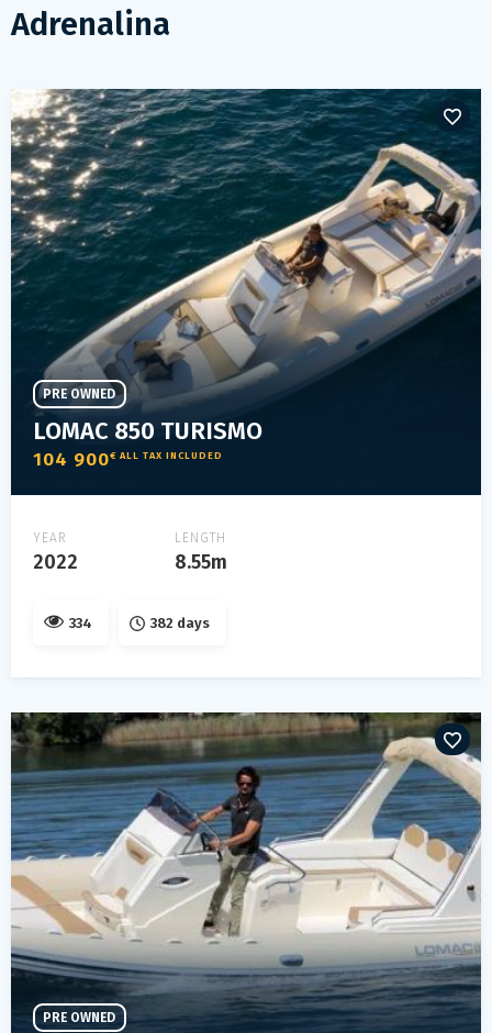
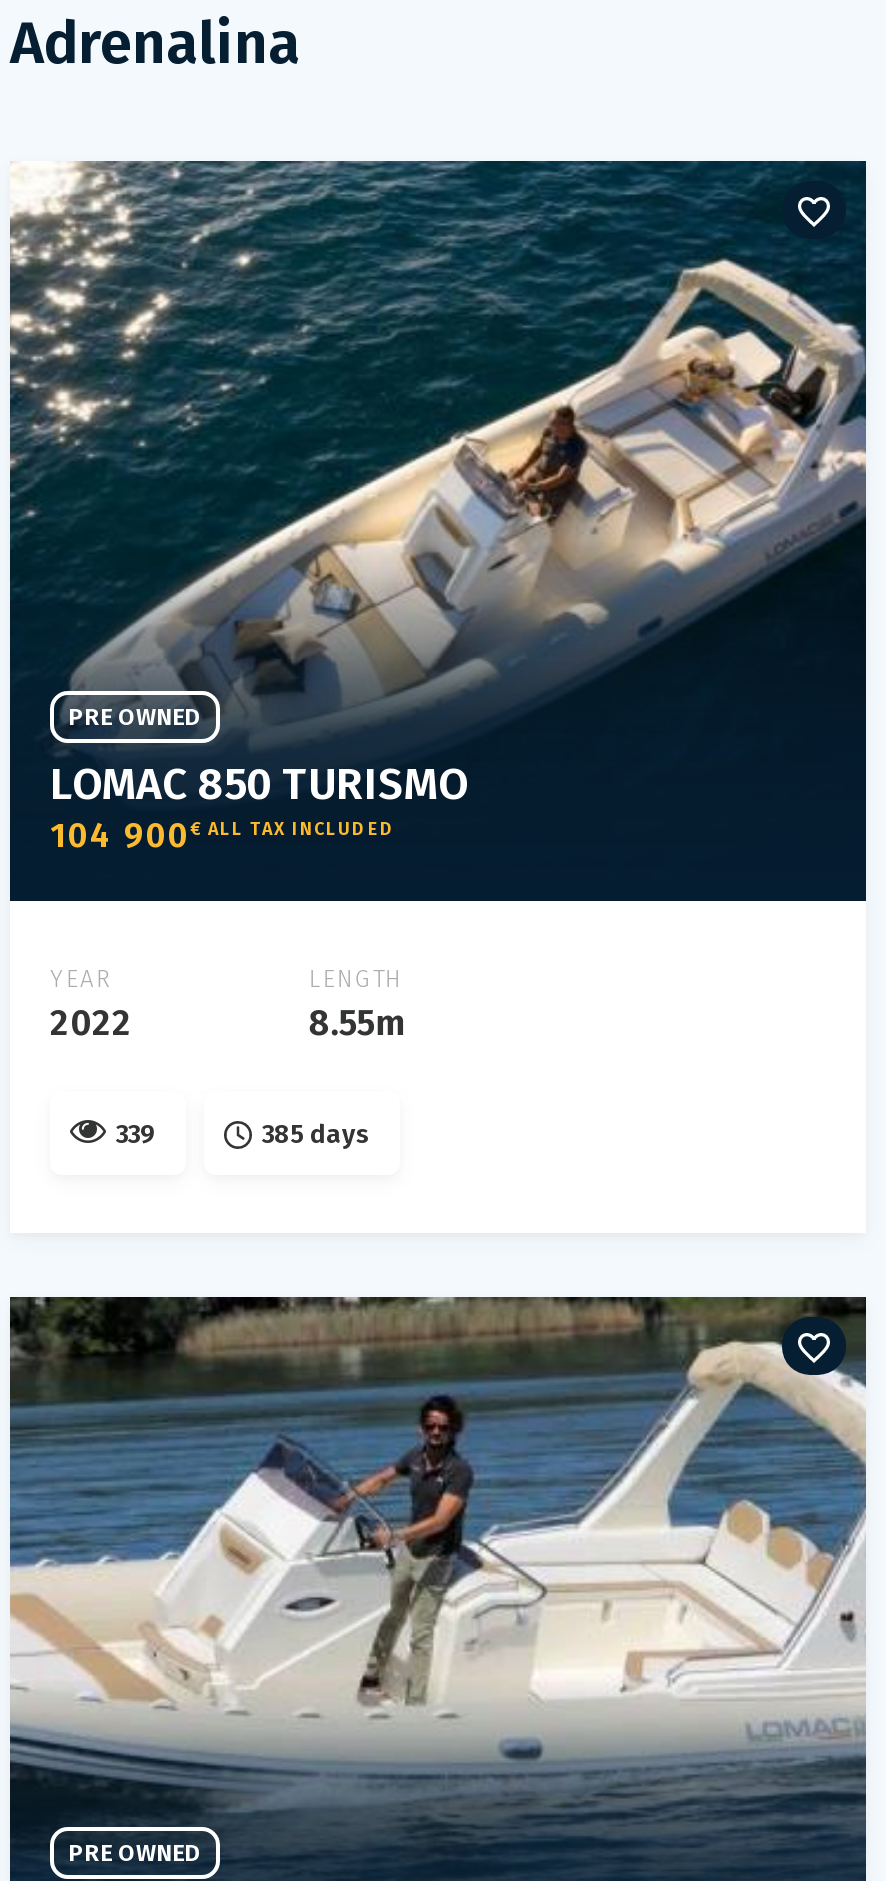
- 334
+ 339

- 382 days
+ 385 days
